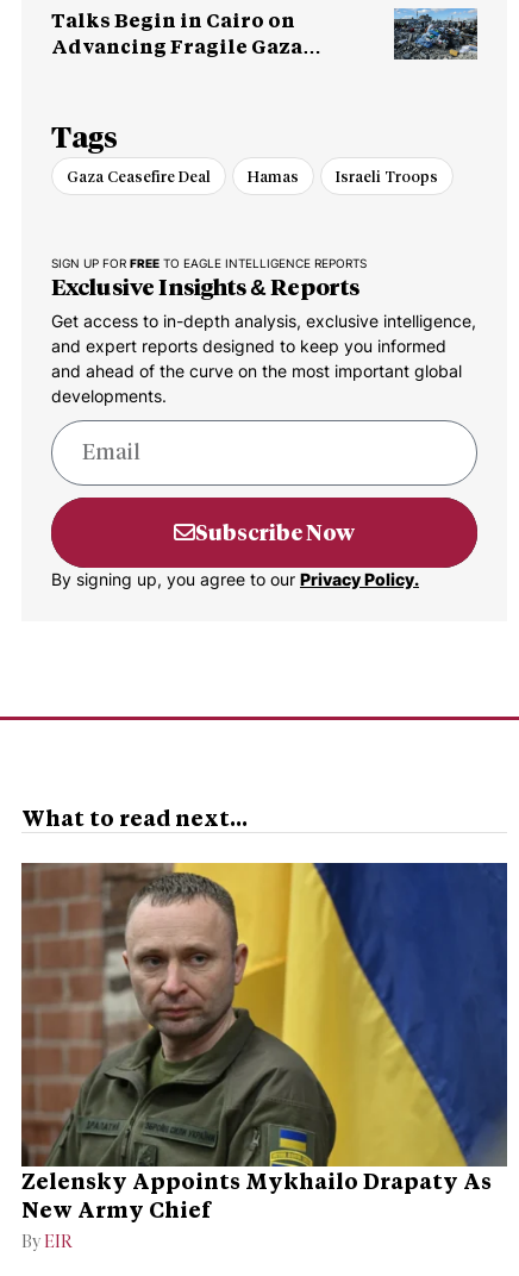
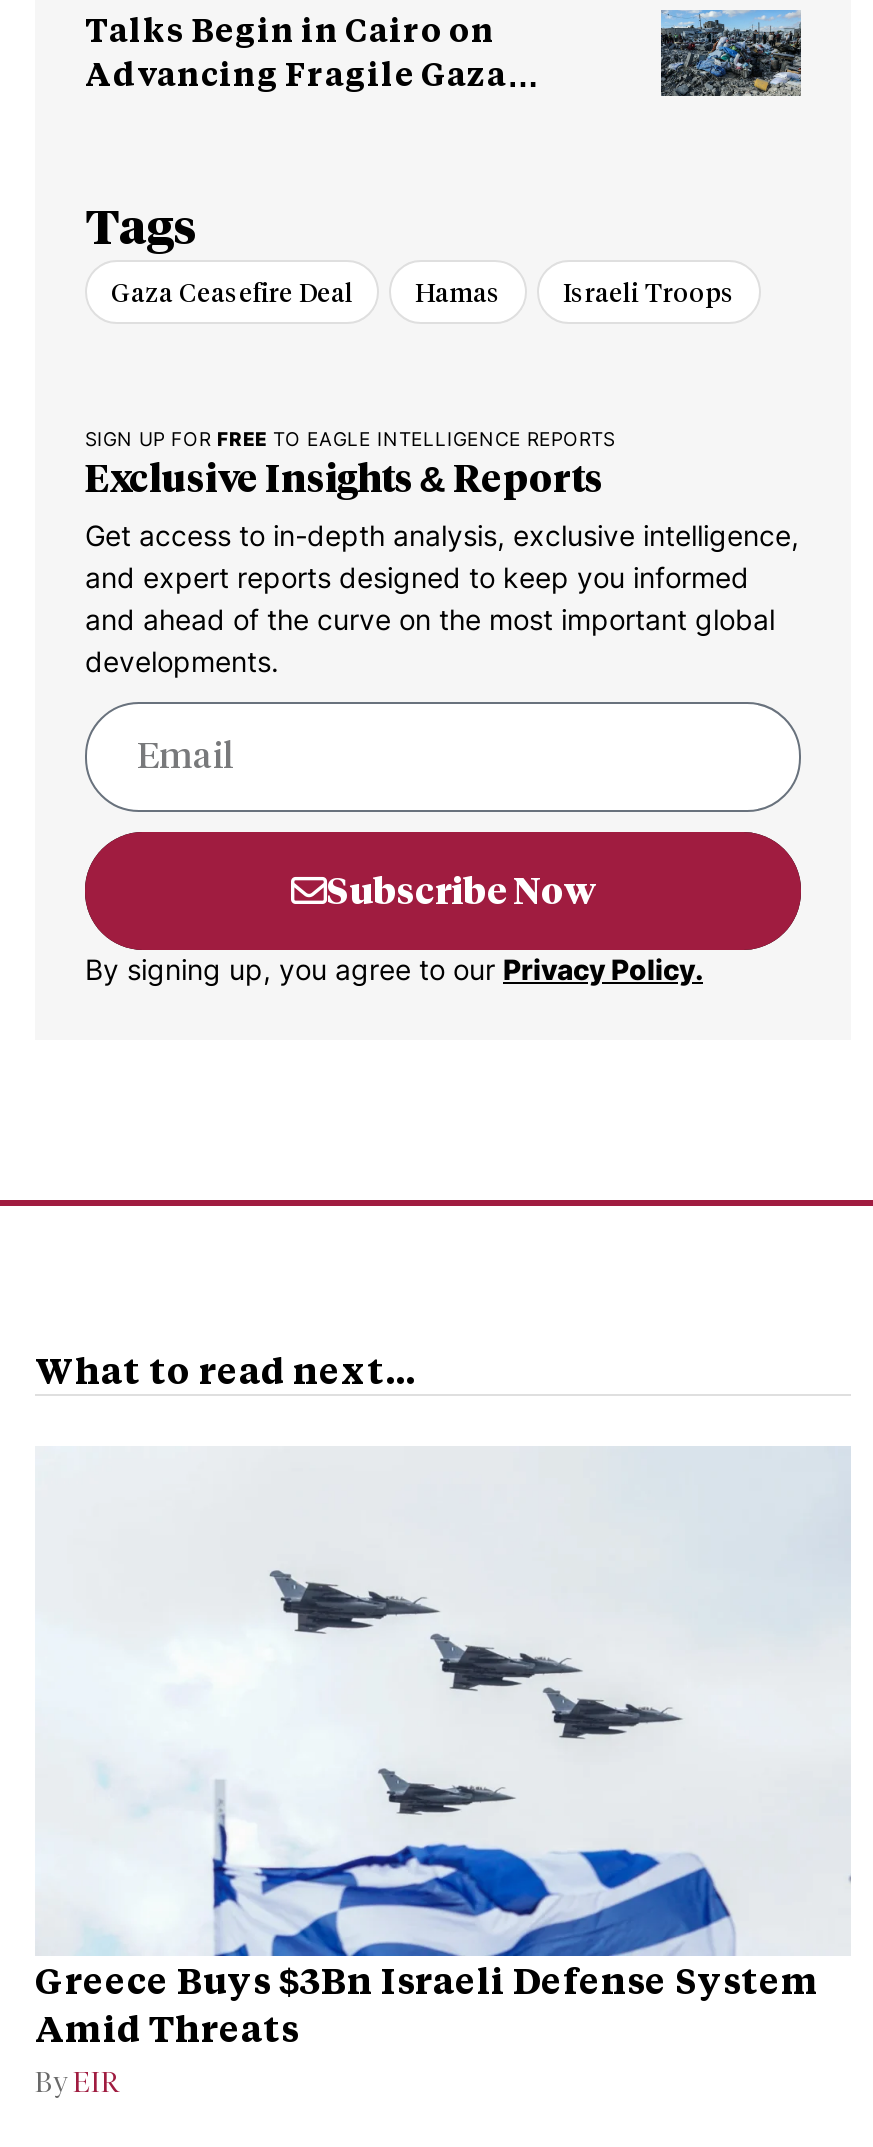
- [image]
- Zelensky Appoints Mykhailo Drapaty As
- New Army Chief
+ [image]
+ Greece Buys $3Bn Israeli Defense System
+ Amid Threats
